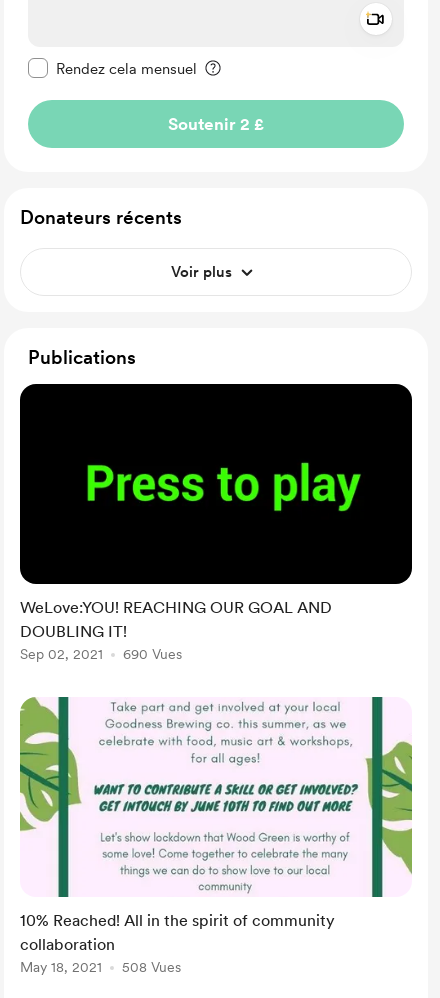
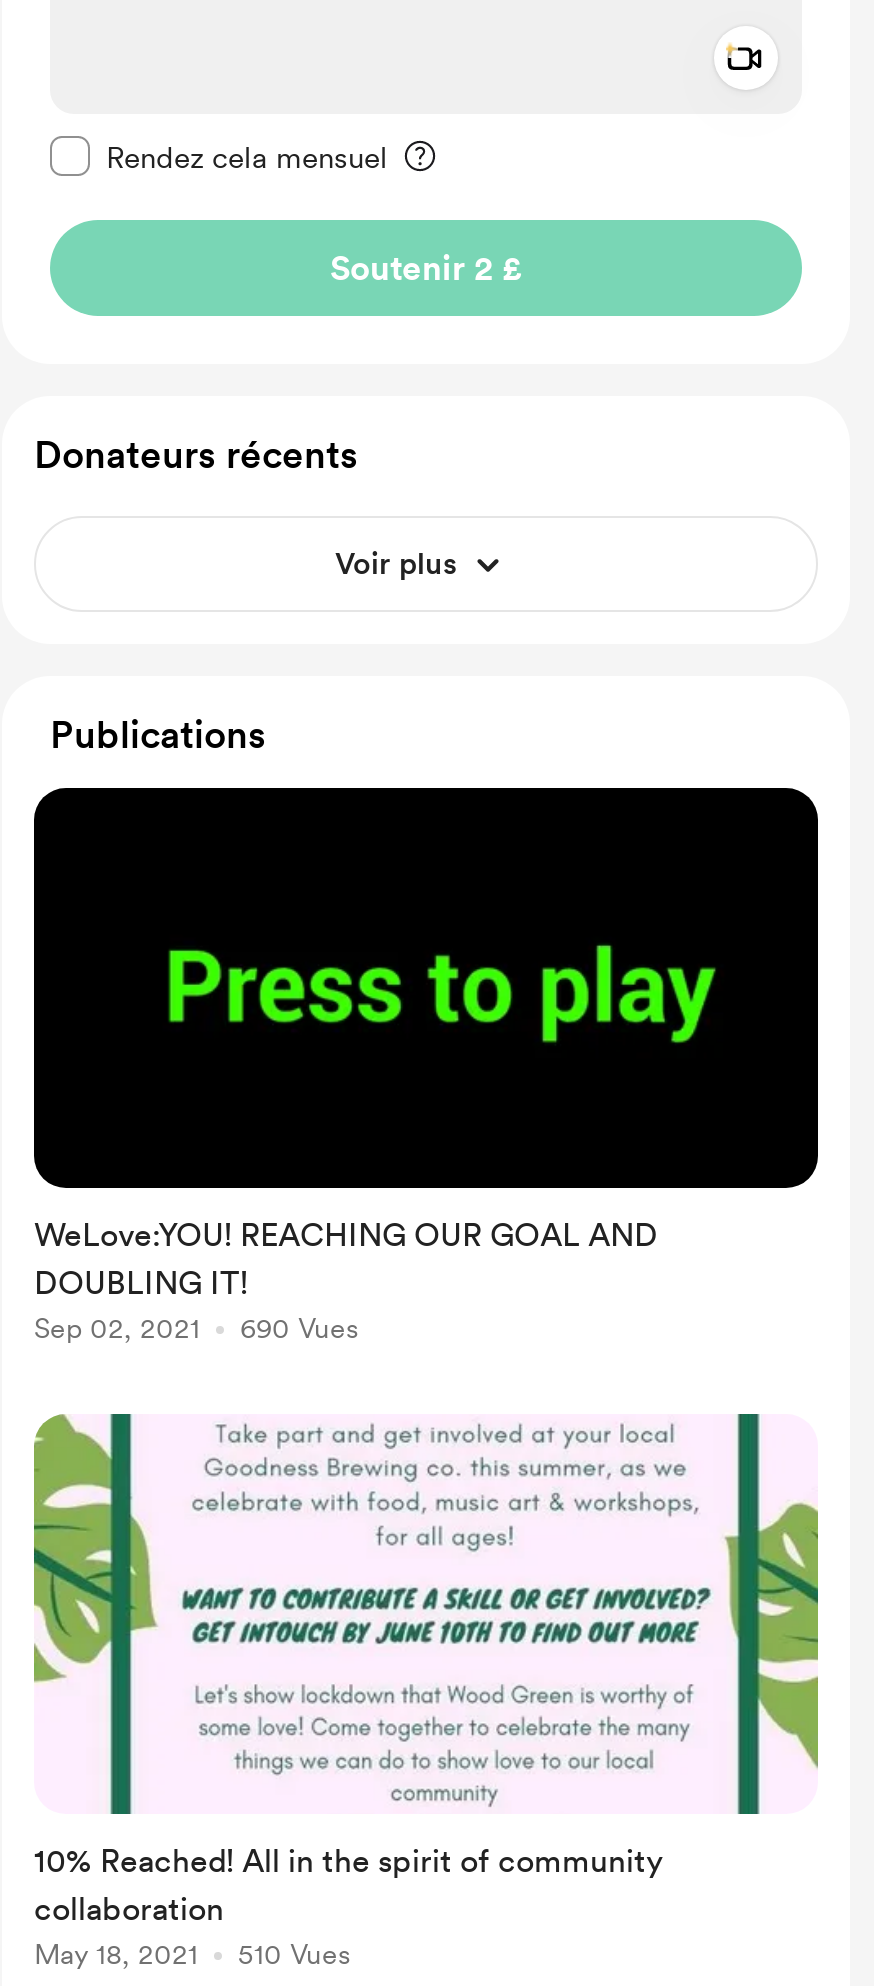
- May 18, 2021 508 Vues
+ May 18, 2021 510 Vues
